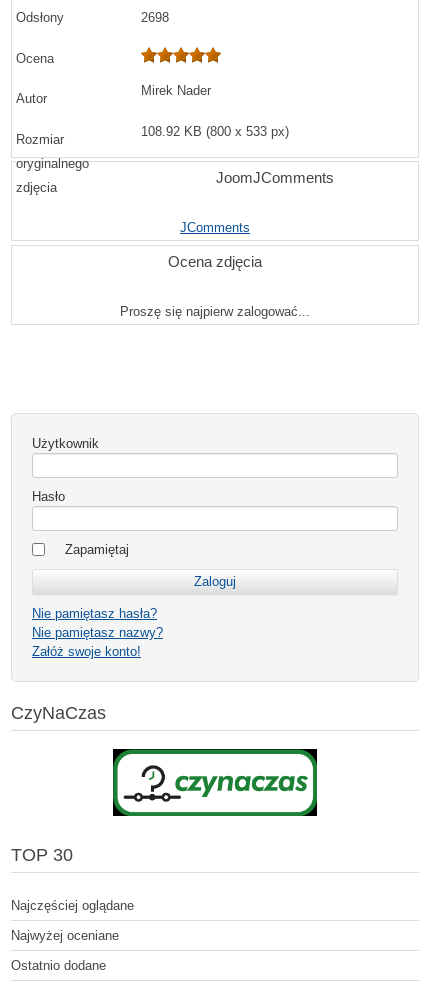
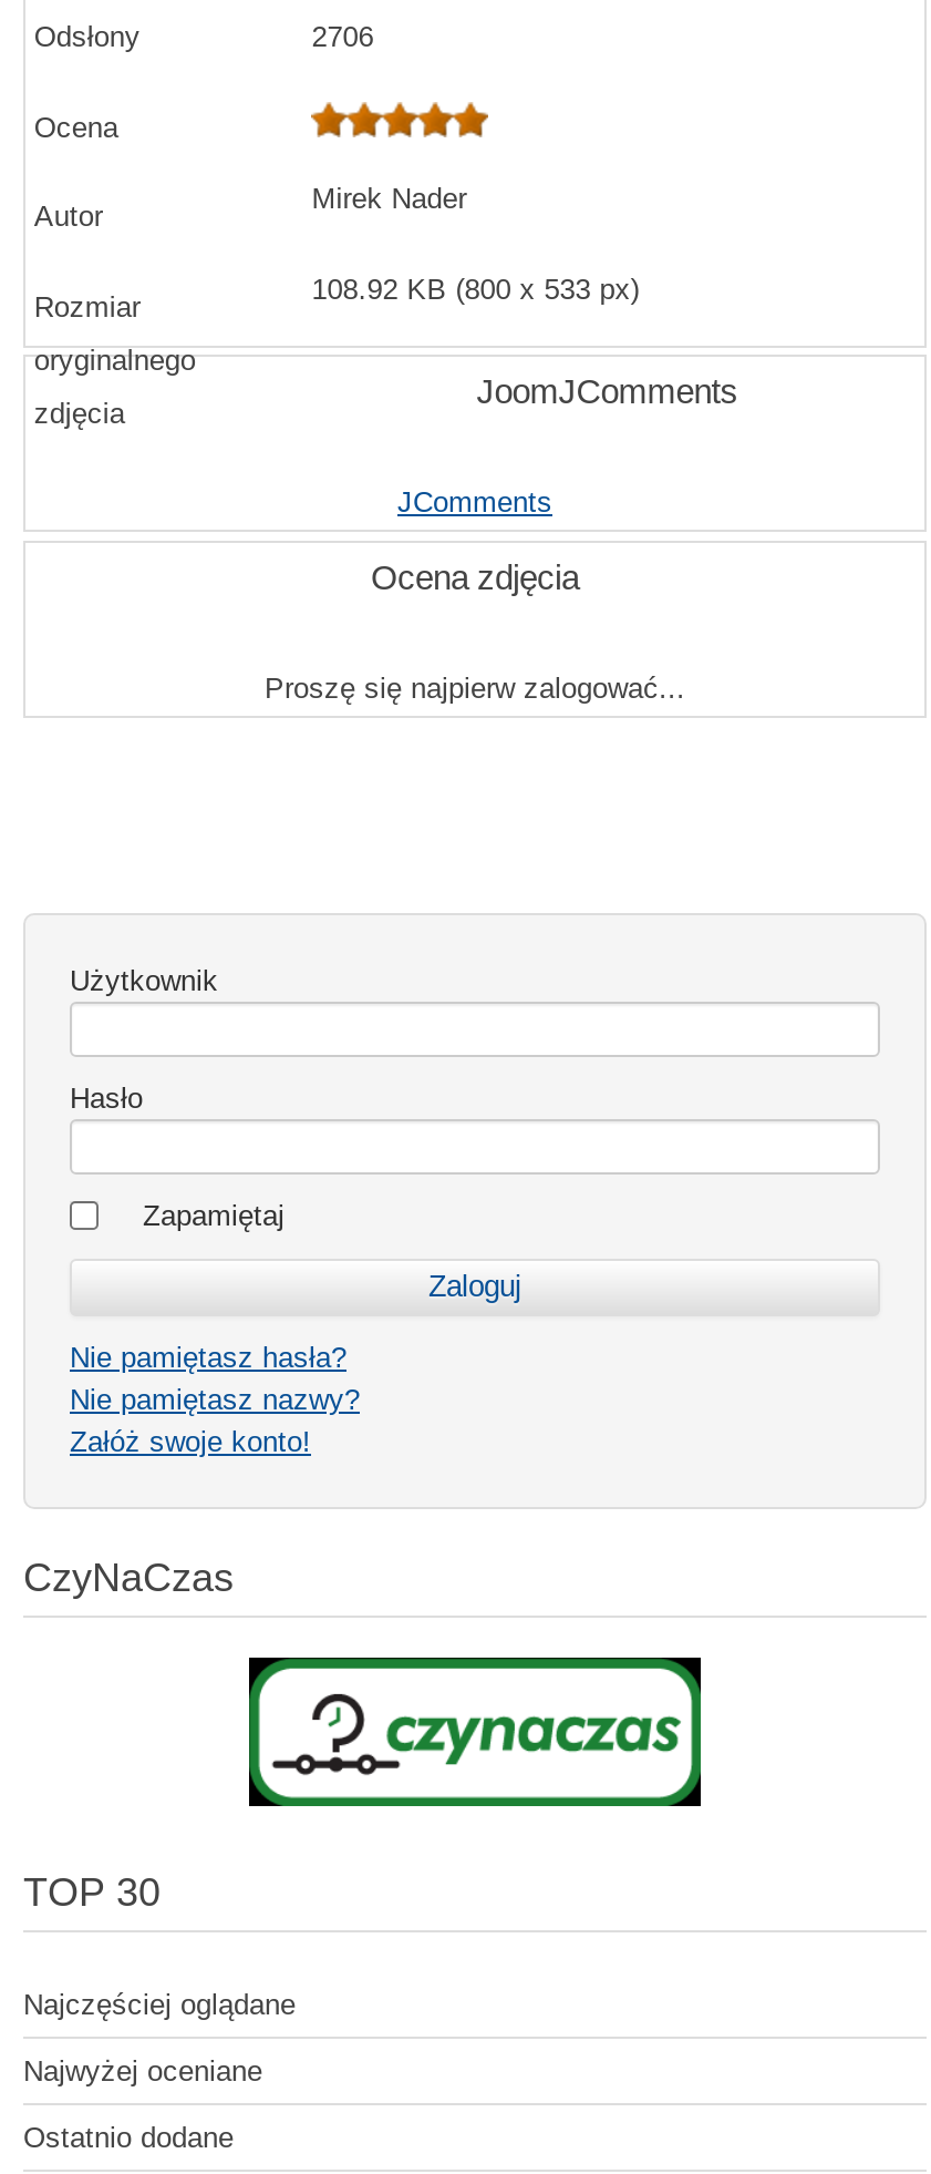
- 2698
+ 2706
